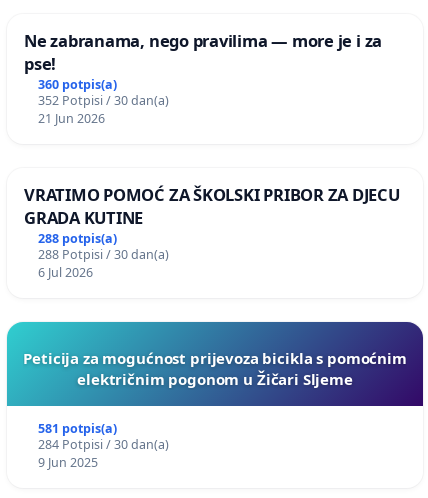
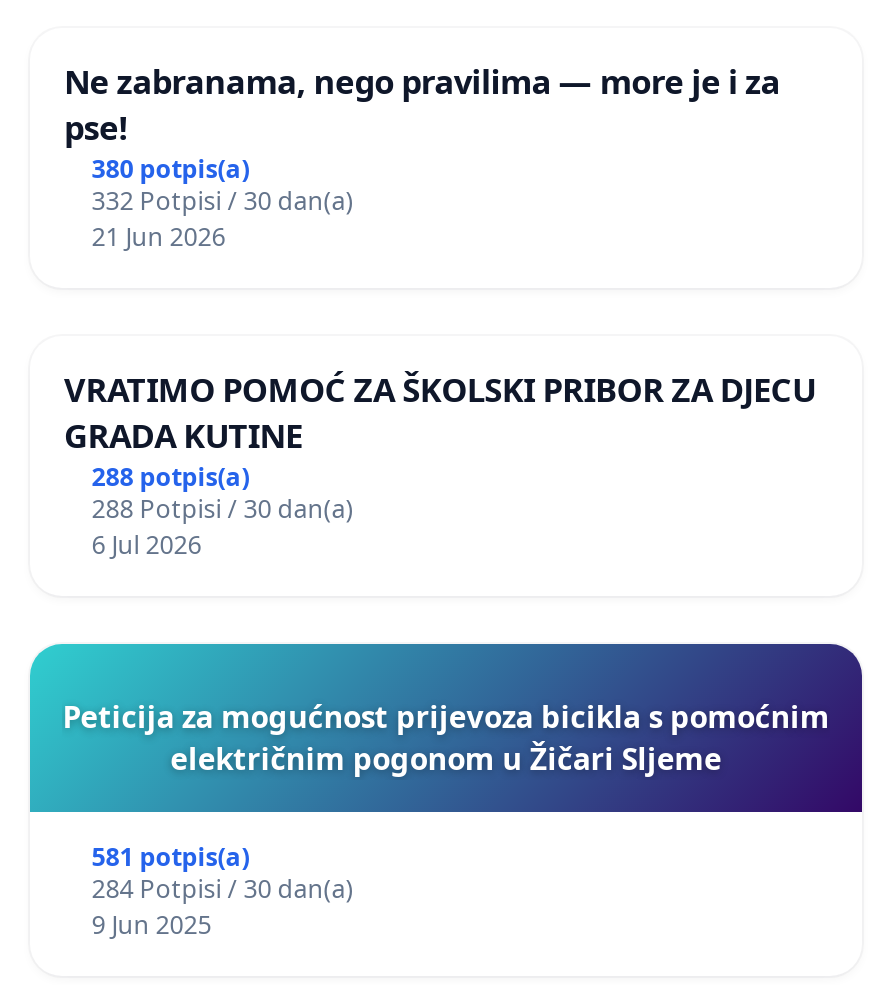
- 360 potpis(a)
+ 380 potpis(a)

- 352 Potpisi / 30 dan(a)
+ 332 Potpisi / 30 dan(a)
